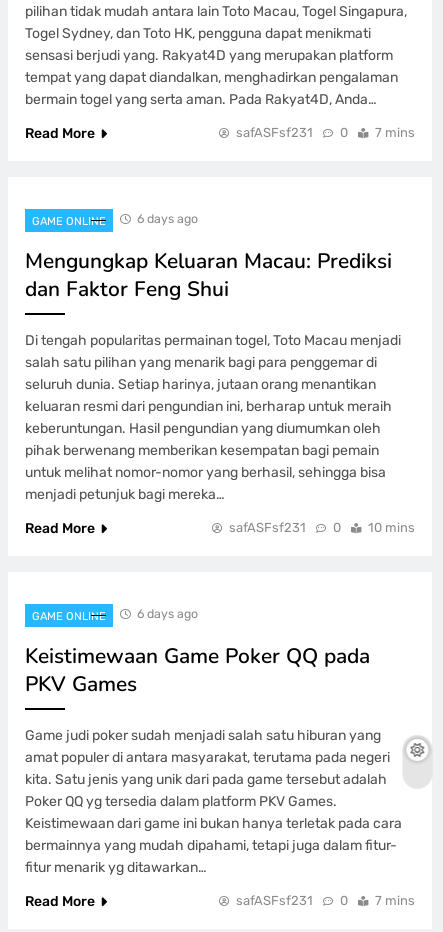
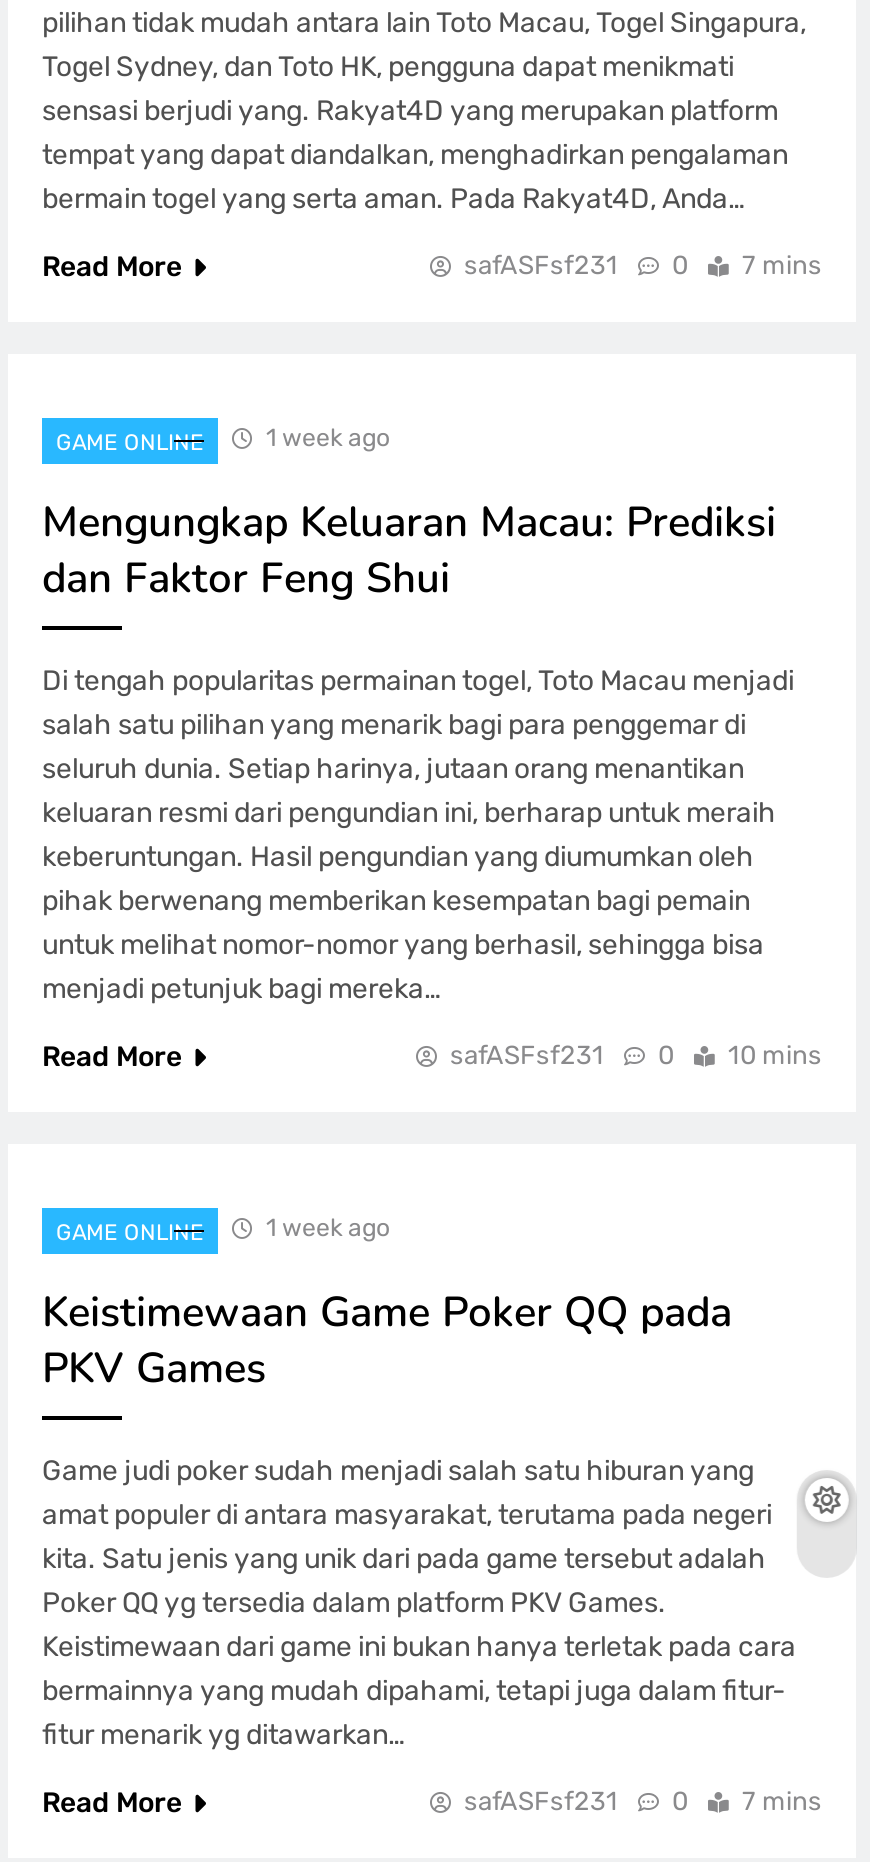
- 6 days ago
+ 1 week ago

- 6 days ago
+ 1 week ago
